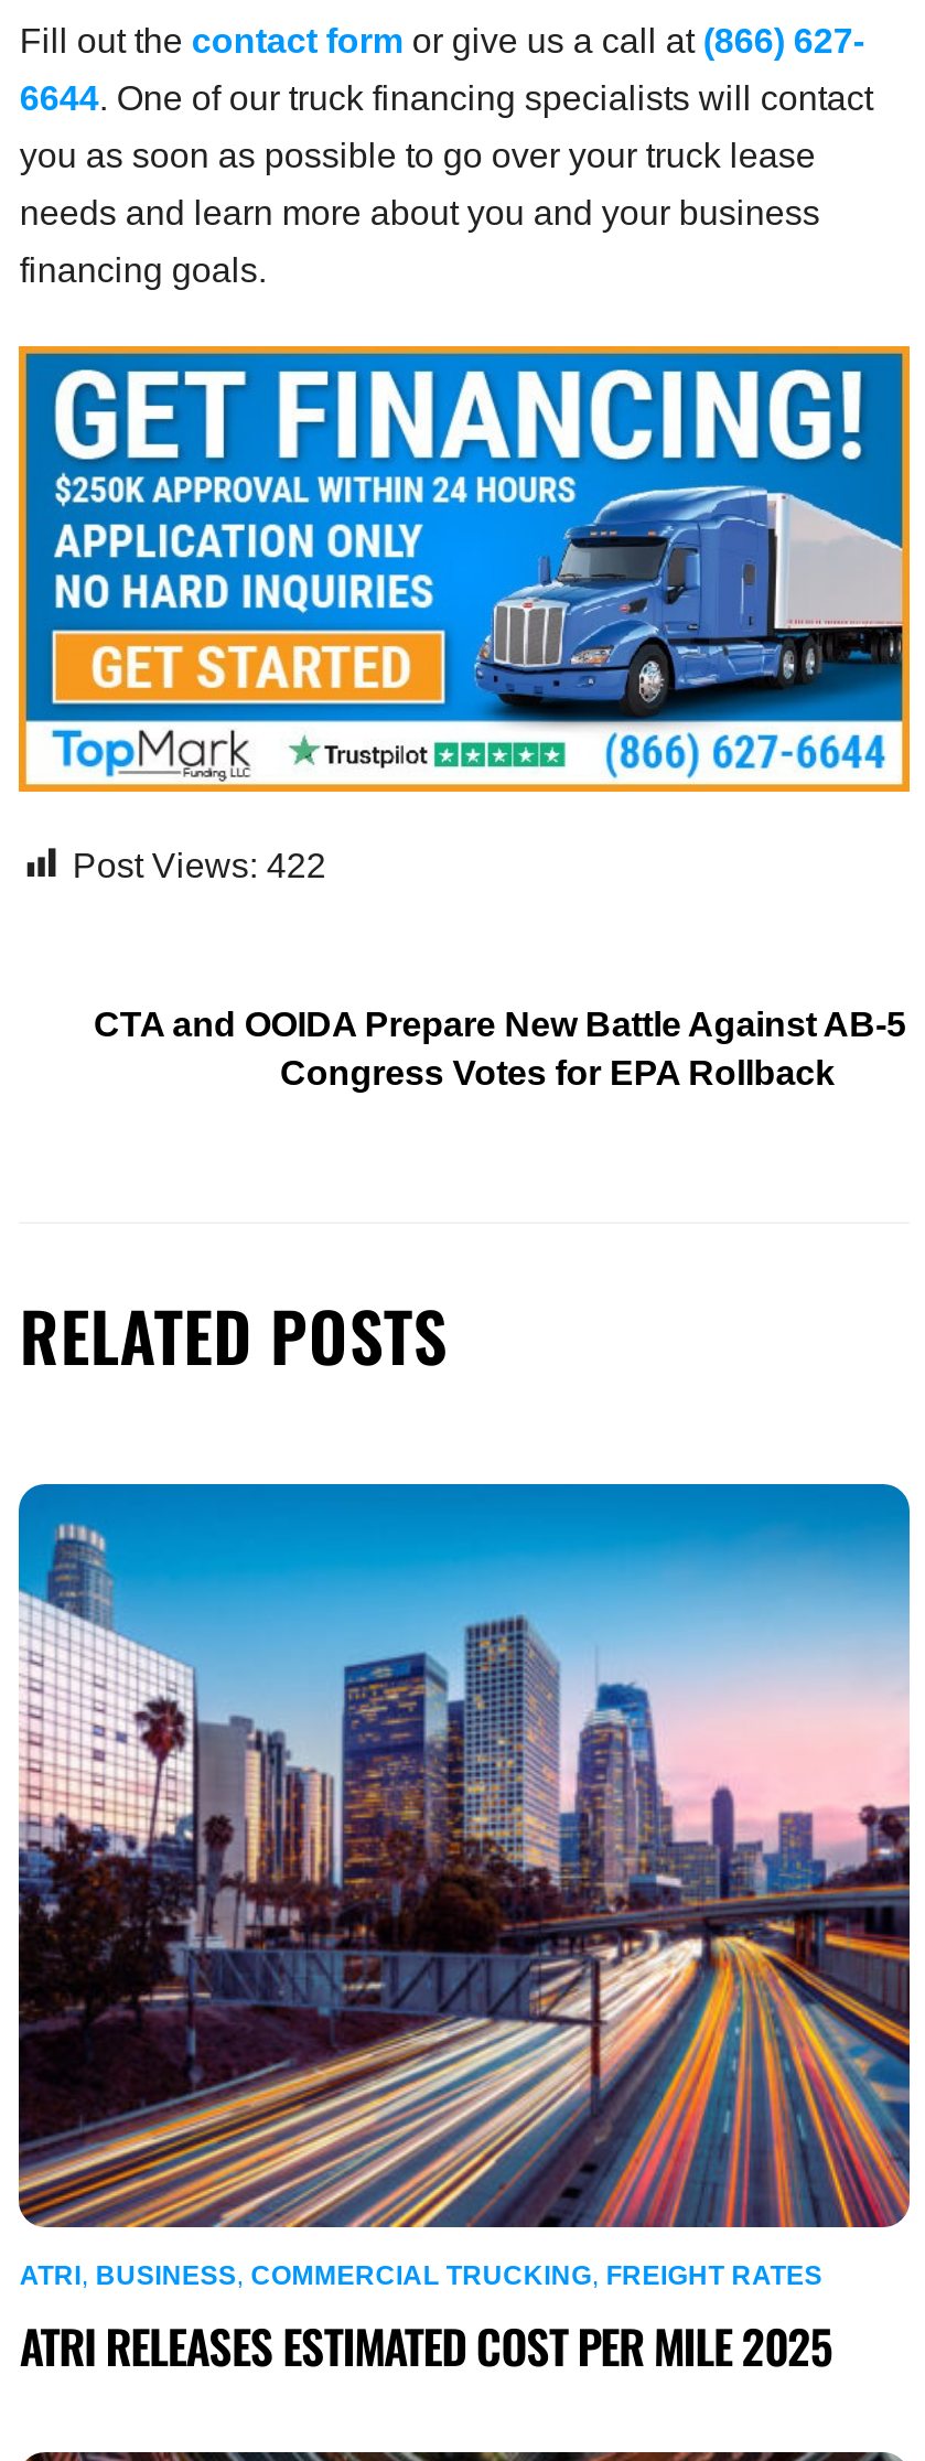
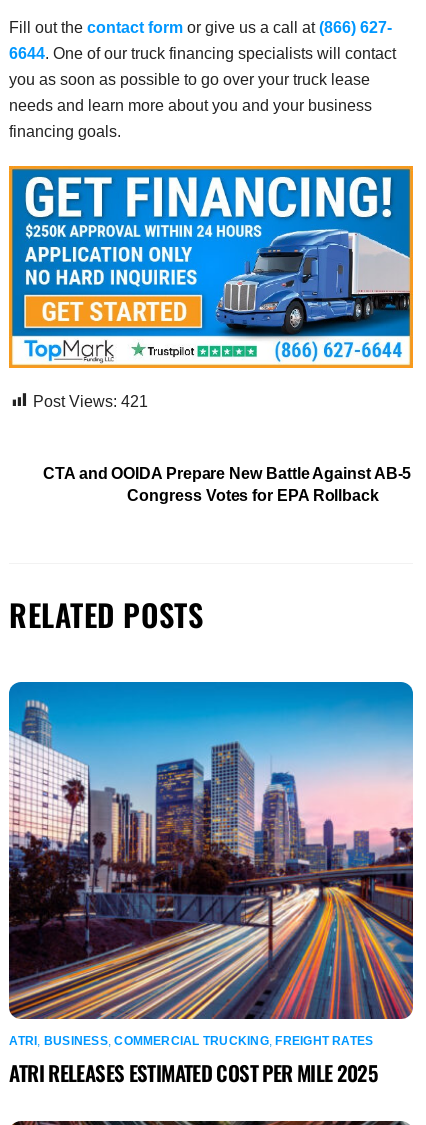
- Post Views: 422
+ Post Views: 421
